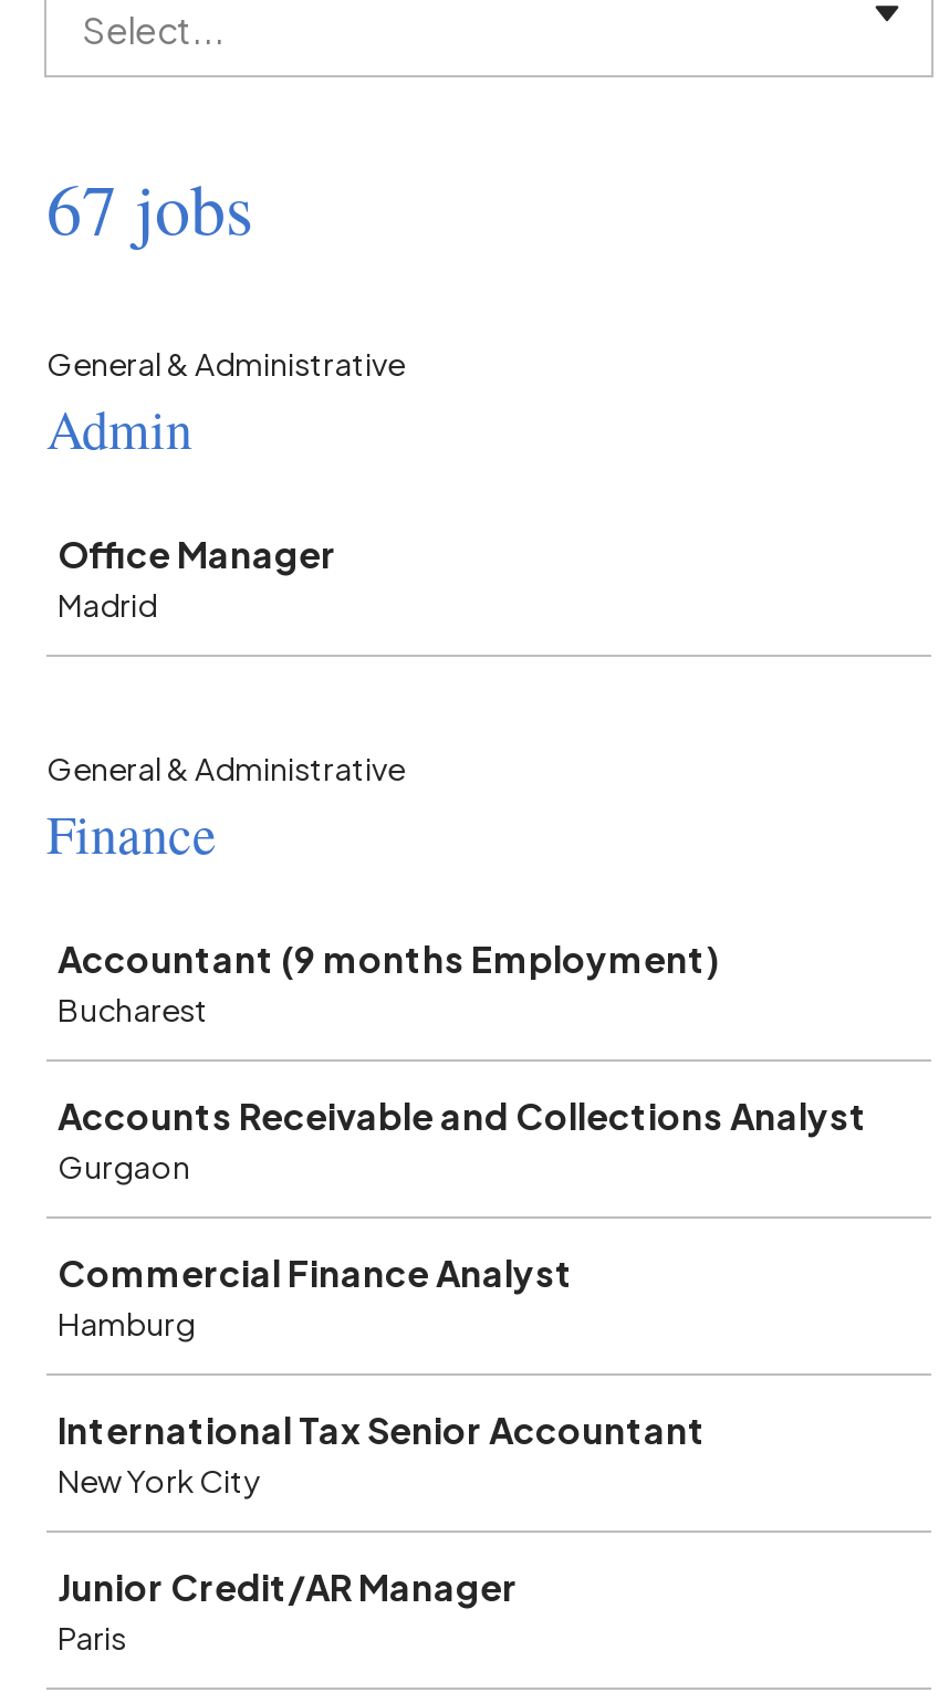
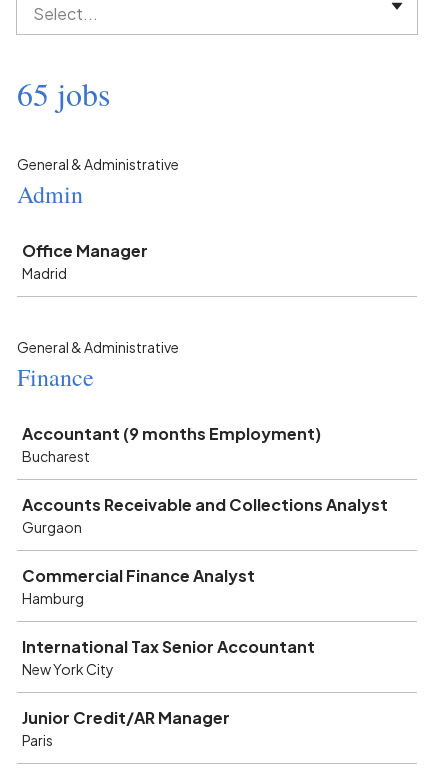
- 67 jobs
+ 65 jobs
